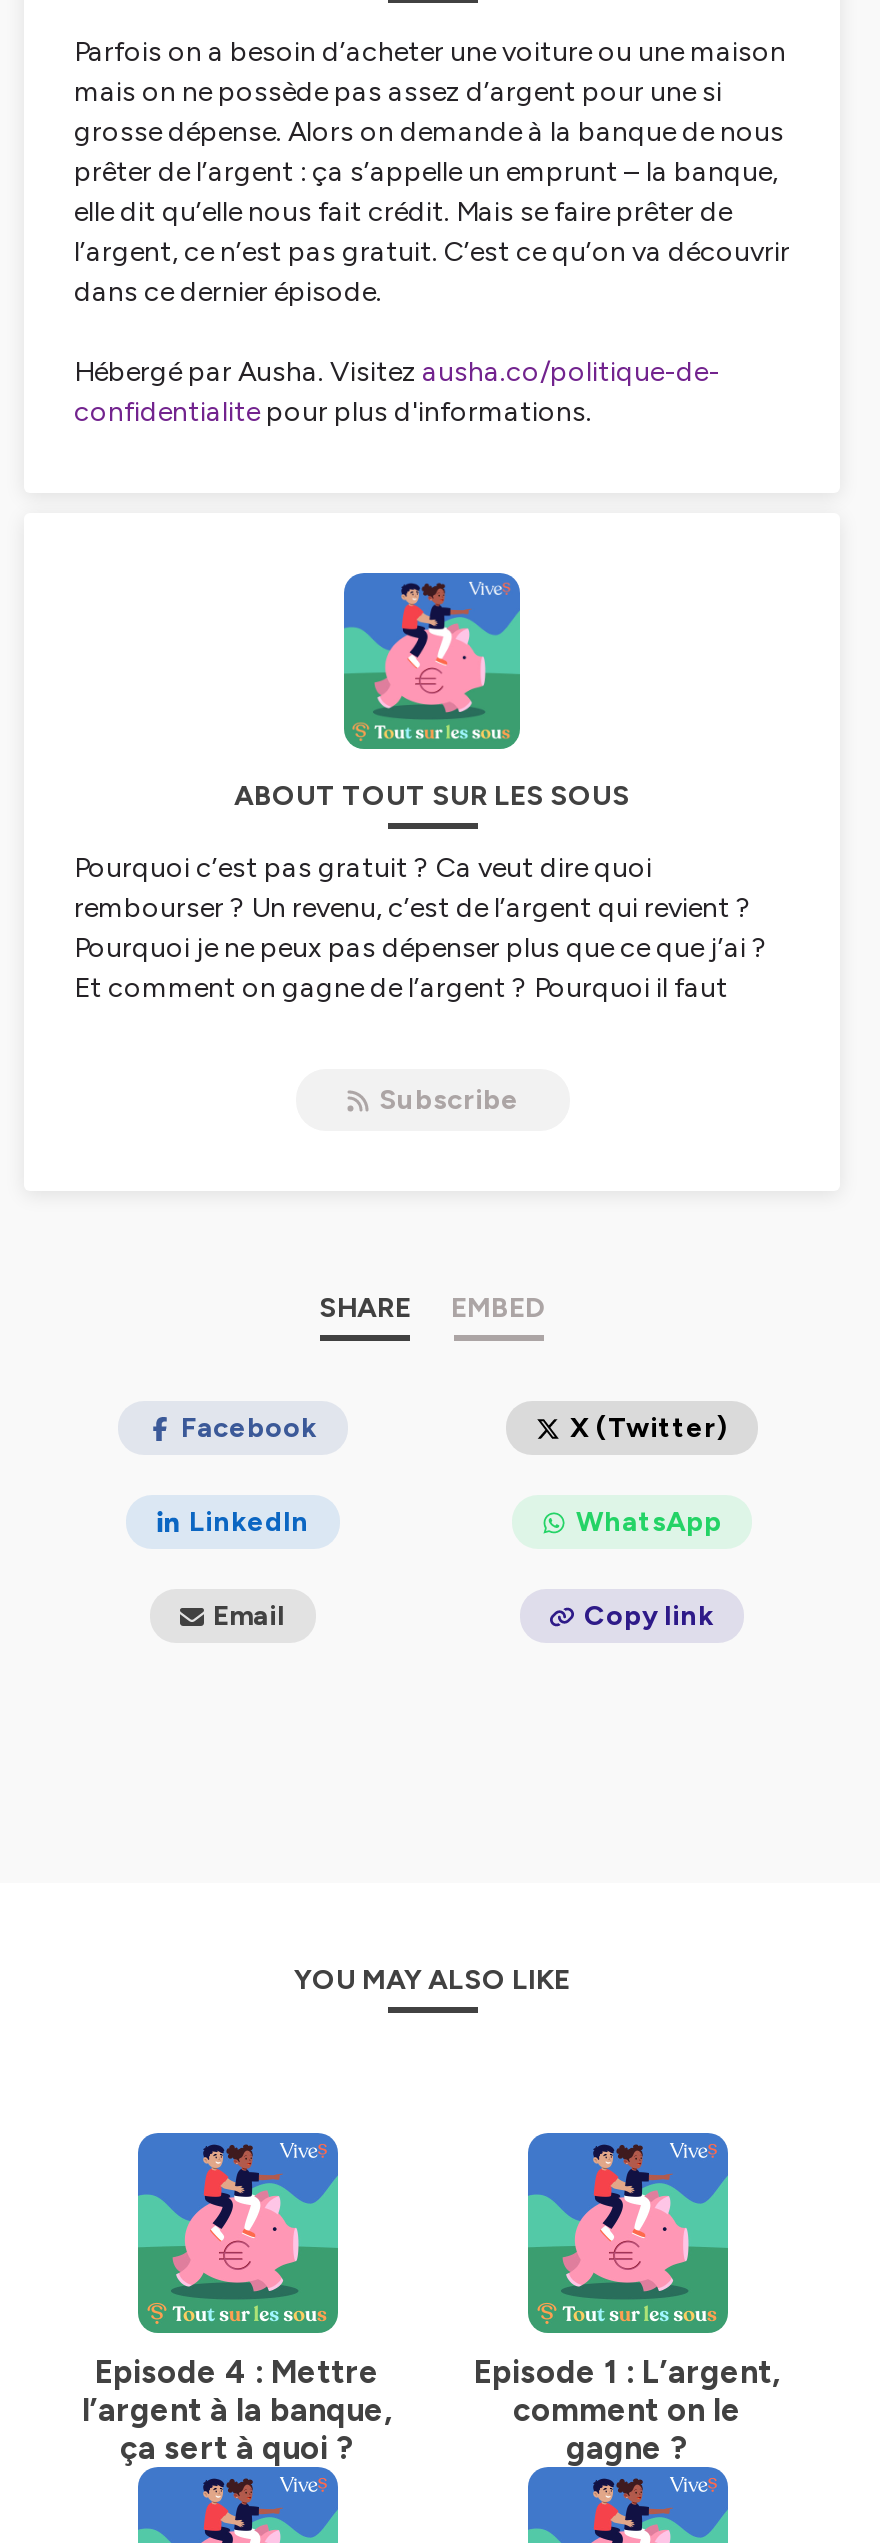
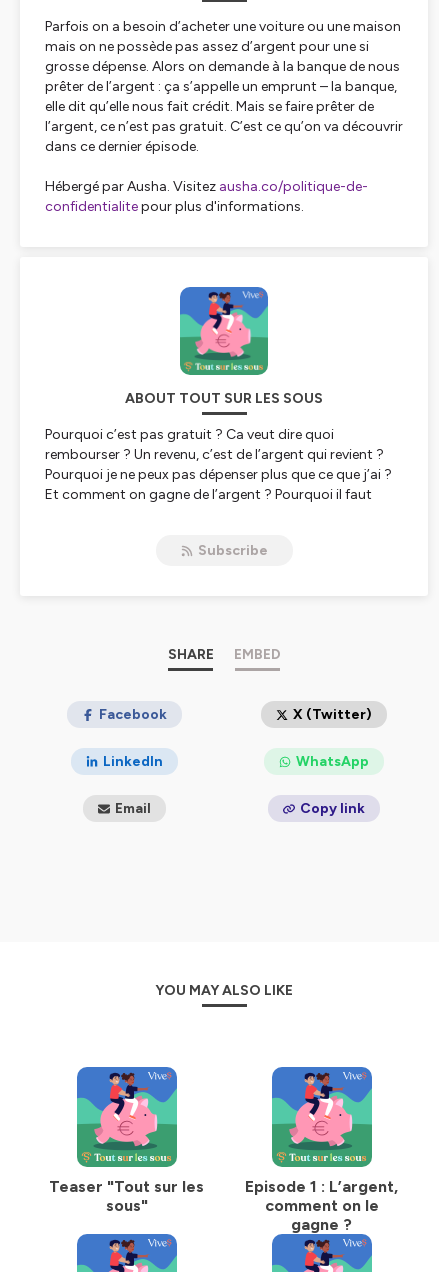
- Episode 4 : Mettre
- l’argent à la banque,
- ça sert à quoi ?
+ Teaser "Tout sur les
+ sous"
